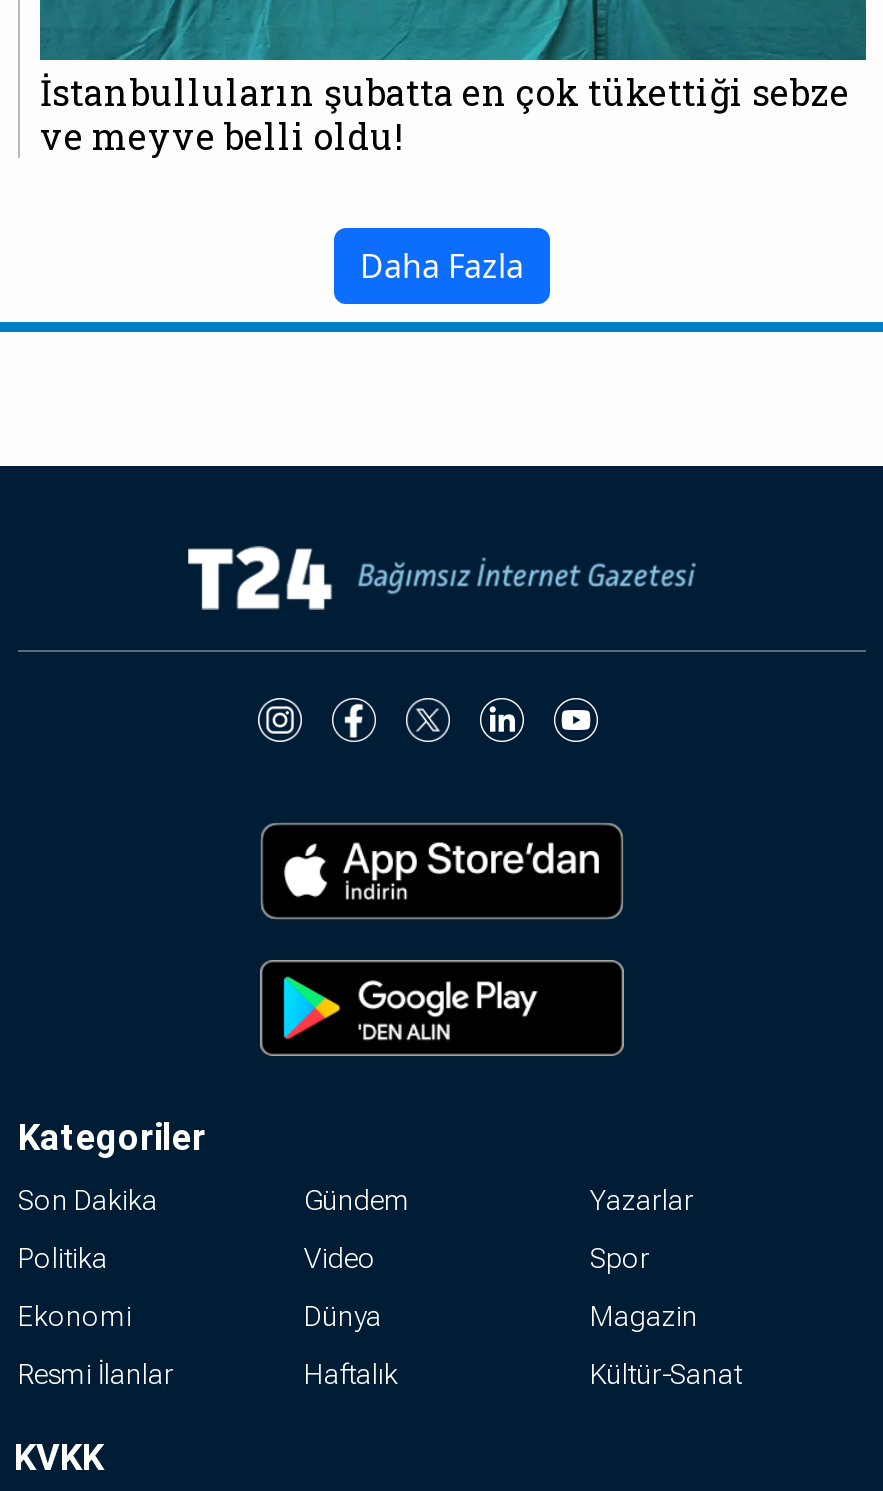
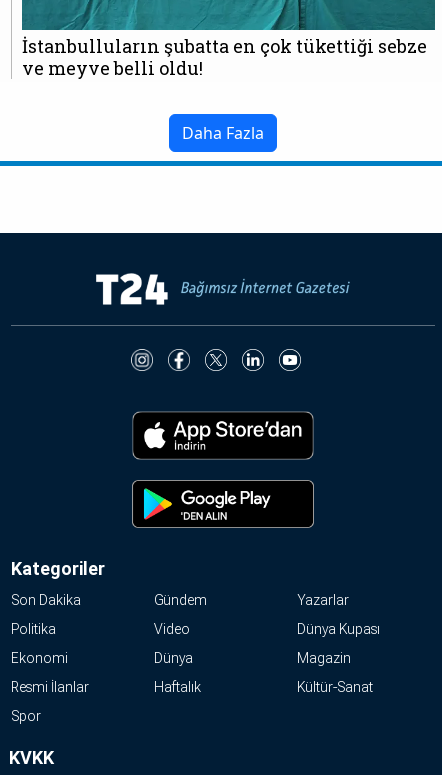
moved down: Spor

+ Dünya Kupası
